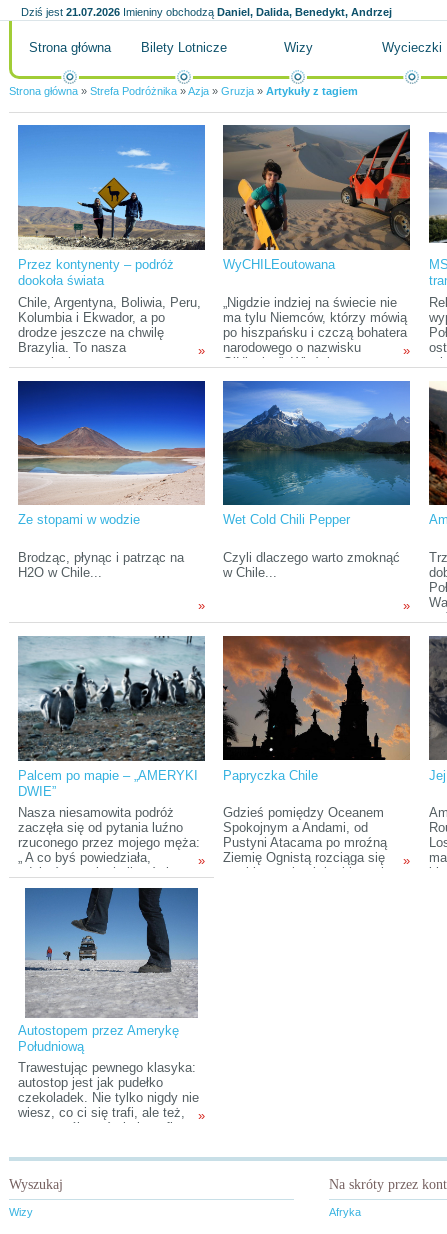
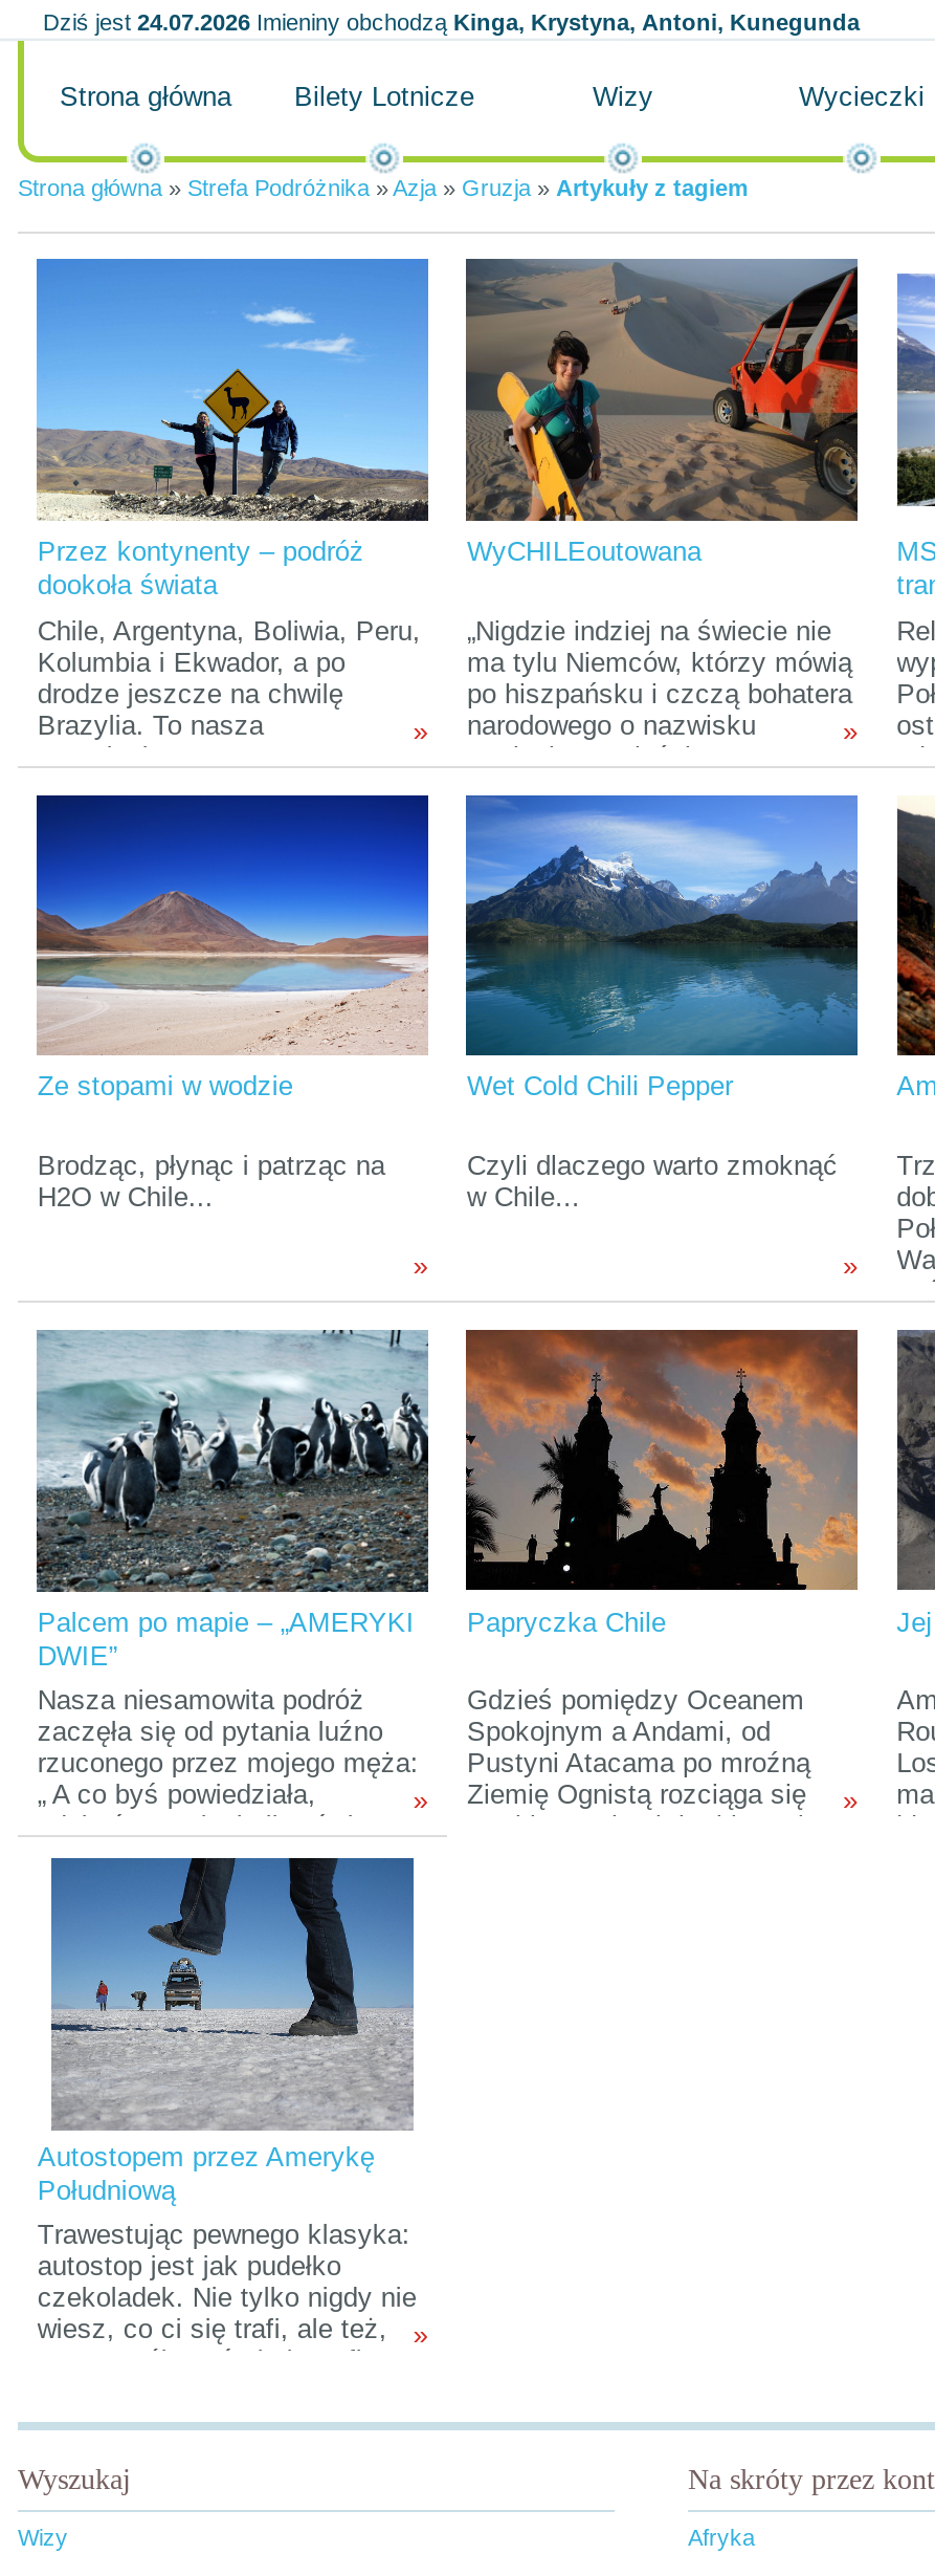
- Dziś jest 21.07.2026 Imieniny obchodzą Daniel, Dalida, Benedykt, Andrzej
+ Dziś jest 24.07.2026 Imieniny obchodzą Kinga, Krystyna, Antoni, Kunegunda
